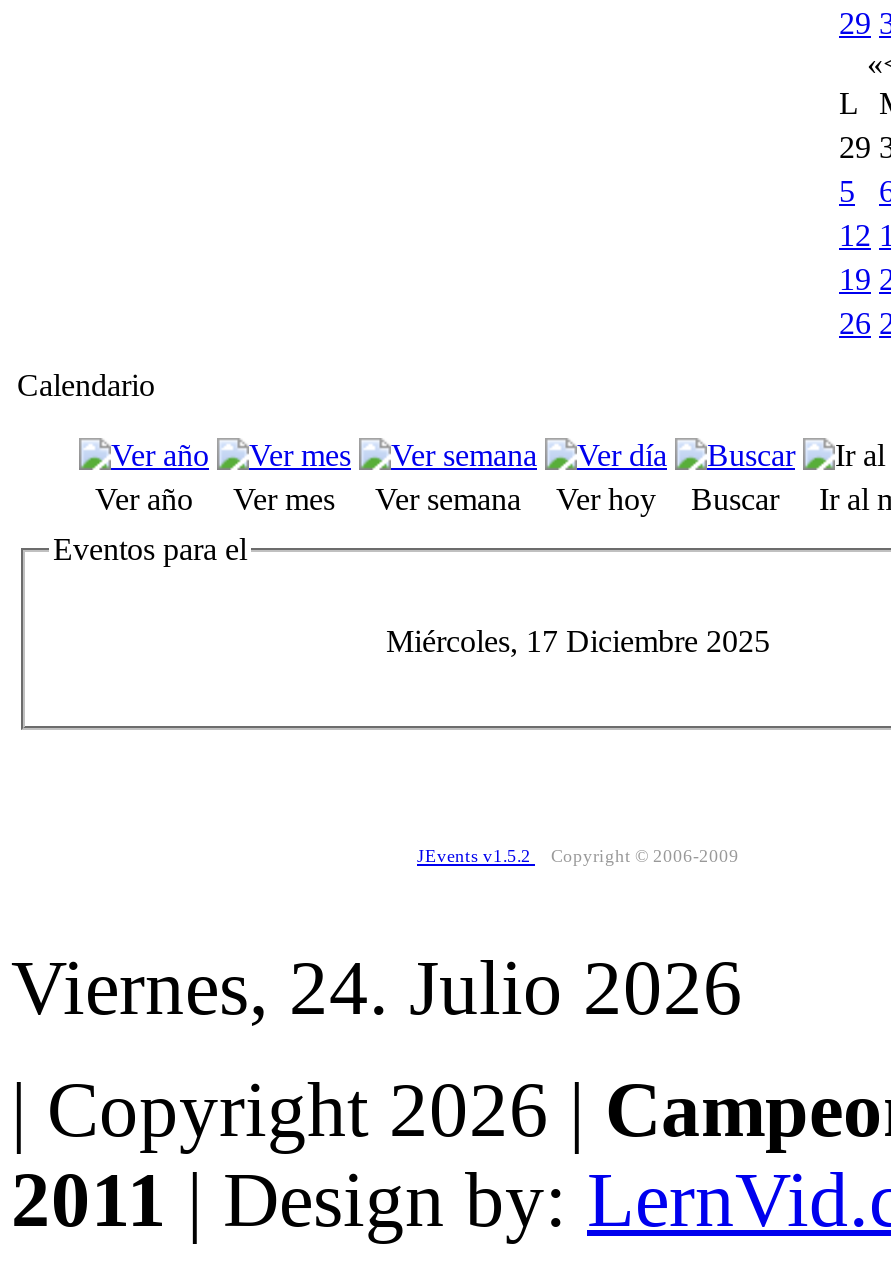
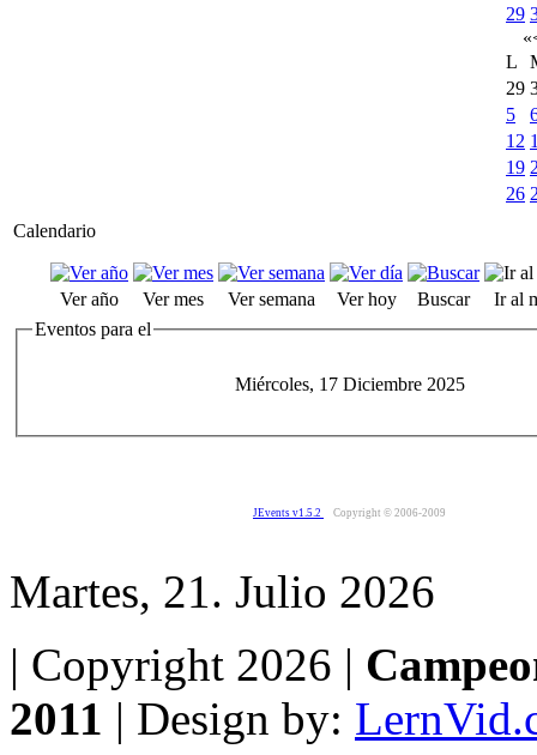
- Viernes, 24. Julio 2026
+ Martes, 21. Julio 2026
